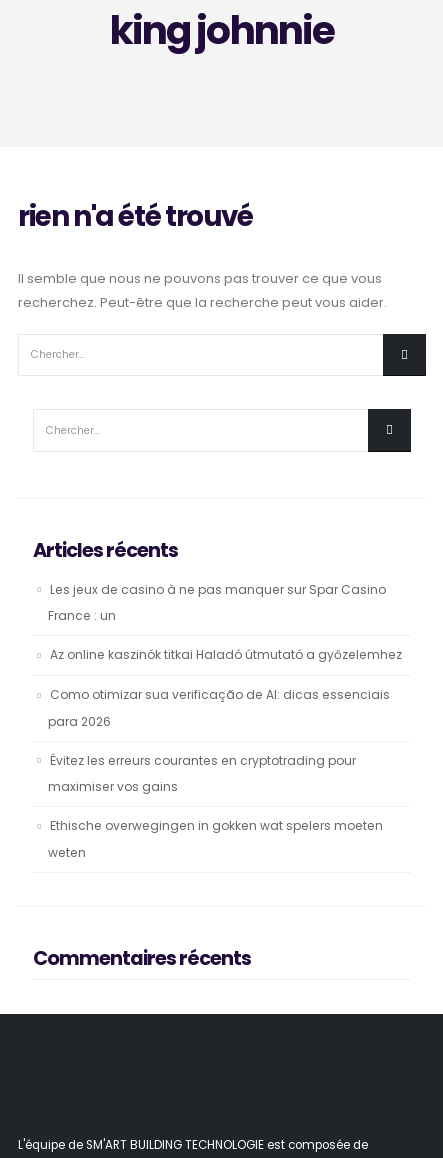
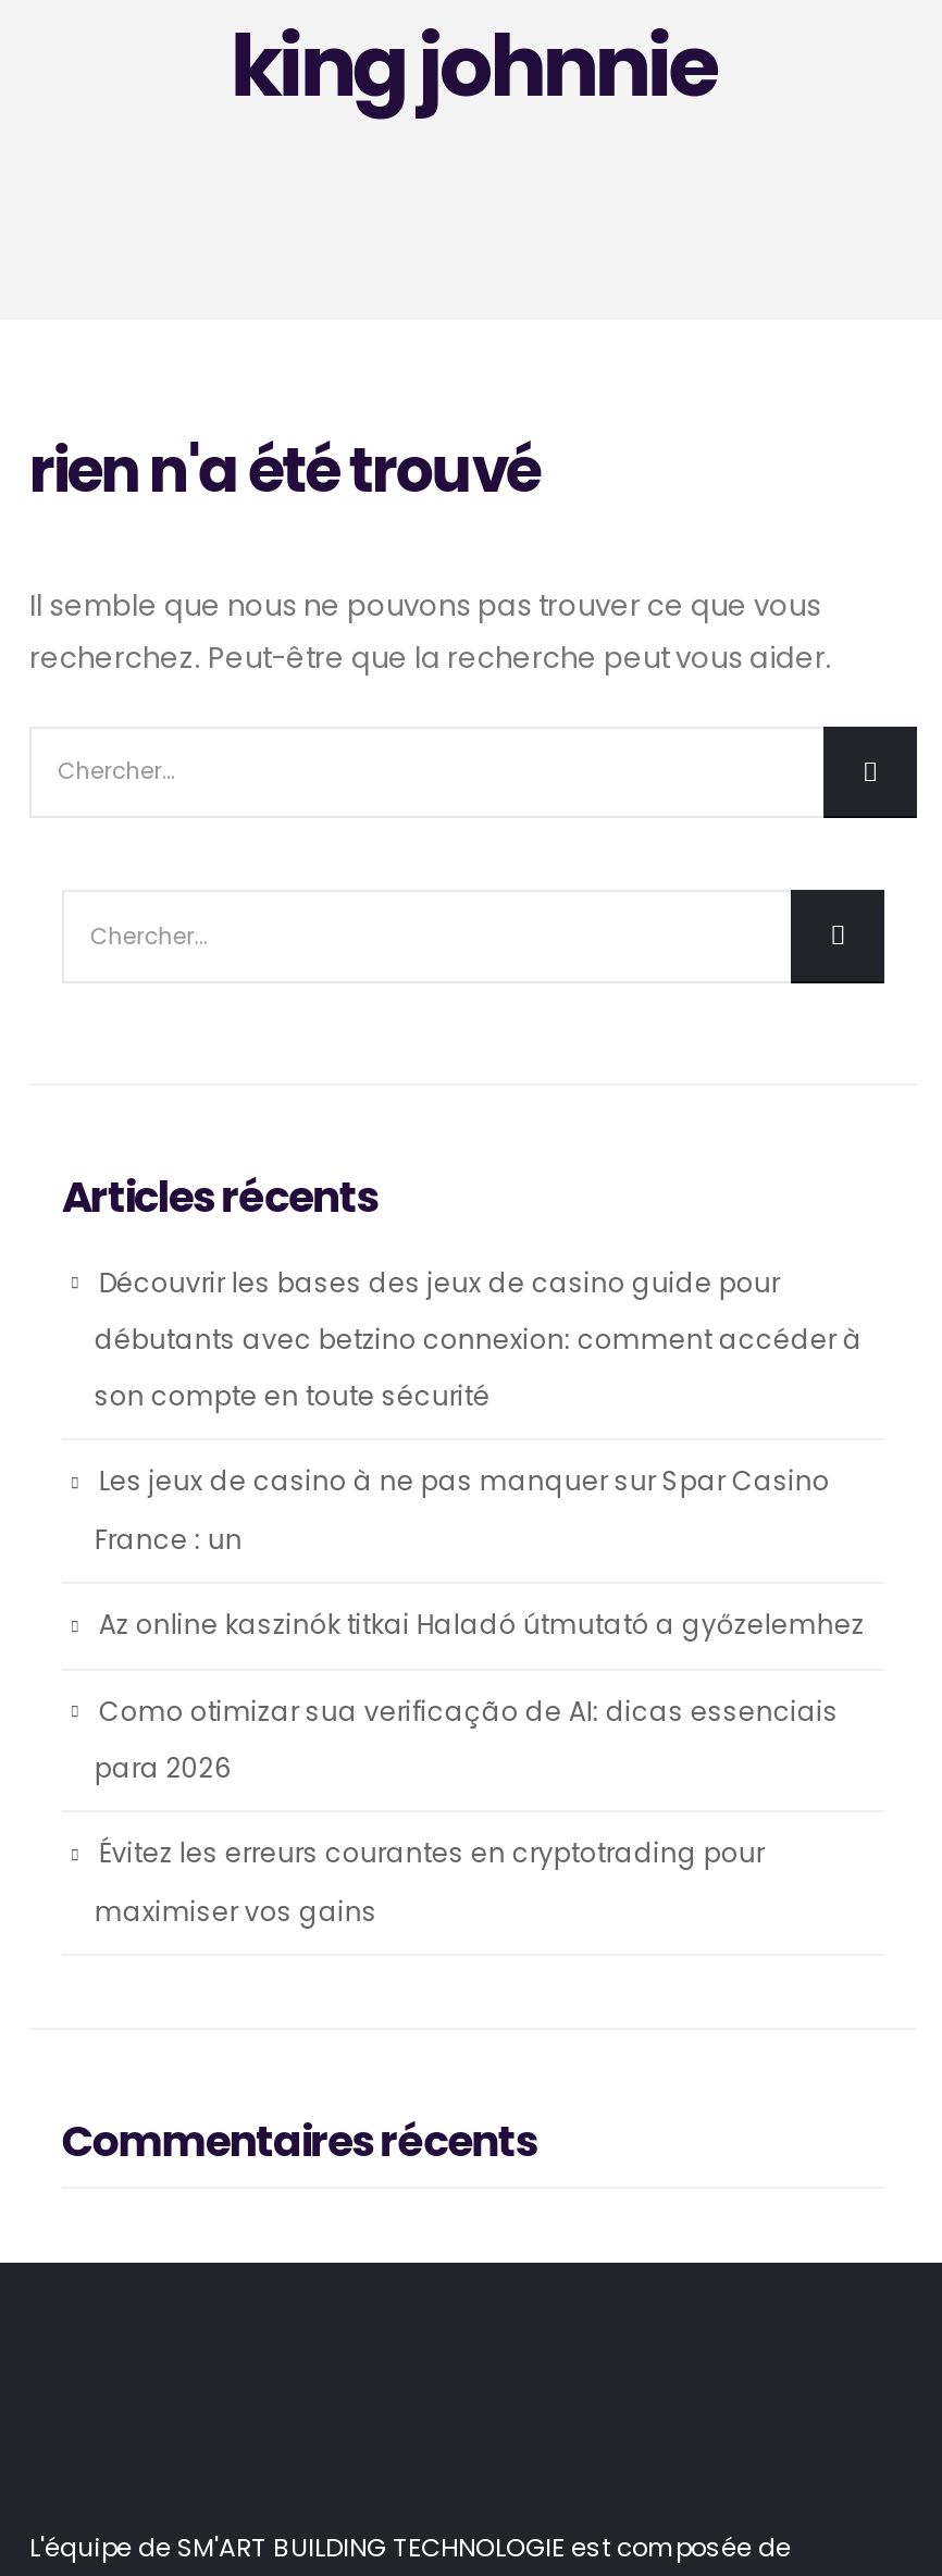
+ Découvrir les bases des jeux de casino guide pour
+ débutants avec betzino connexion: comment accéder à
+ son compte en toute sécurité

moved down: Les jeux de casino à ne pas manquer sur Spar Casino | France : un | Az online kaszinók titkai Haladó útmutató a győzelemhez | Como otimizar sua verificação de AI: dicas essenciais | para 2026 | Évitez les erreurs courantes en cryptotrading pour | maximiser vos gains

- Ethische overwegingen in gokken wat spelers moeten
- weten
